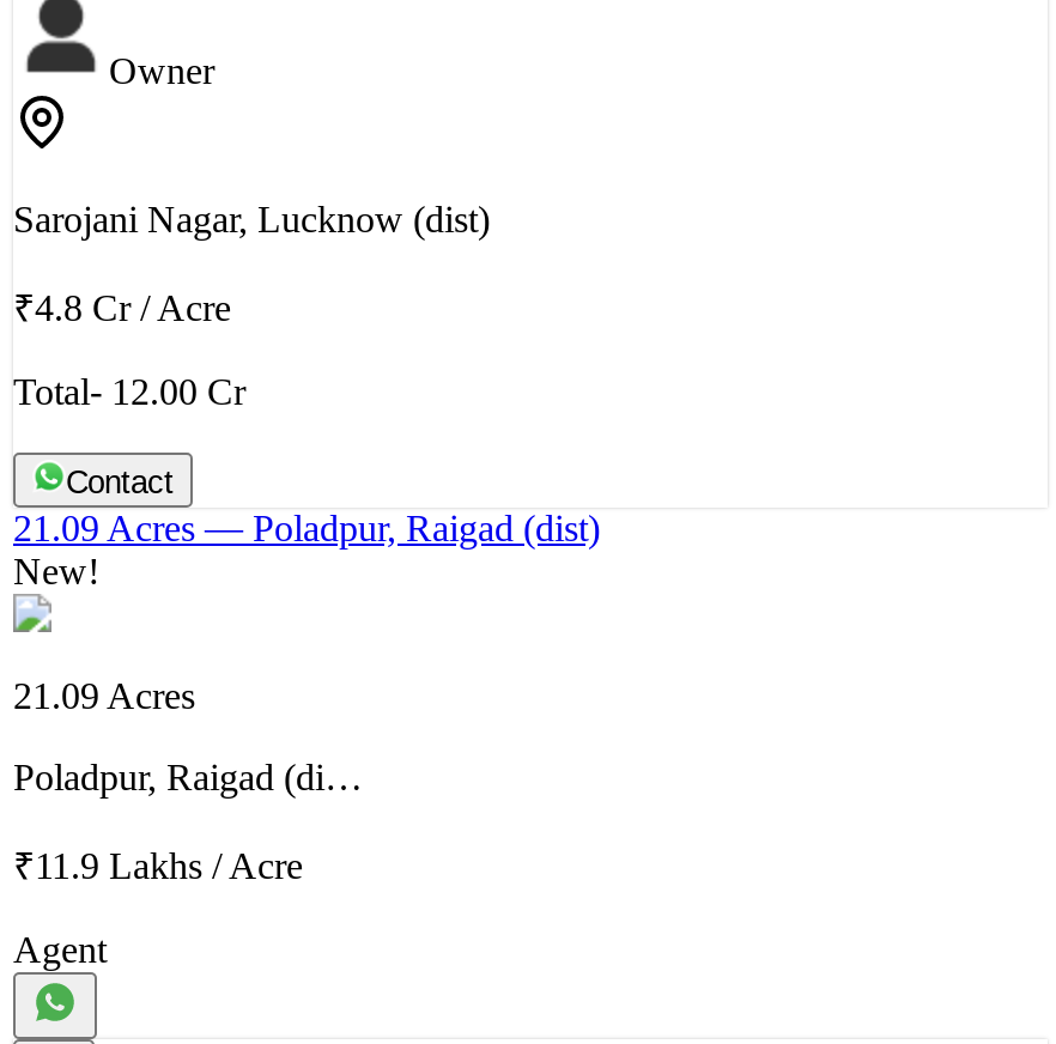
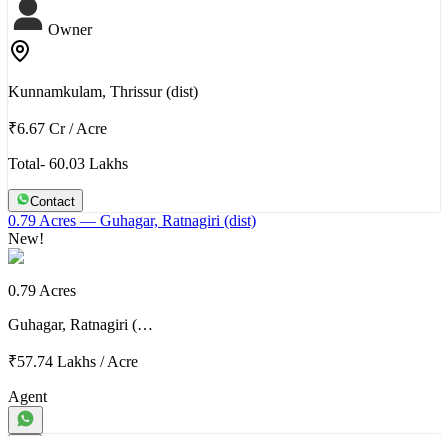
- Sarojani Nagar, Lucknow (dist)
+ Kunnamkulam, Thrissur (dist)

- ₹4.8 Cr / Acre
+ ₹6.67 Cr / Acre

- Total- 12.00 Cr
+ Total- 60.03 Lakhs

- 21.09 Acres — Poladpur, Raigad (dist)
+ 0.79 Acres — Guhagar, Ratnagiri (dist)

- 21.09 Acres
+ 0.79 Acres

- Poladpur, Raigad (di…
+ Guhagar, Ratnagiri (…

- ₹11.9 Lakhs / Acre
+ ₹57.74 Lakhs / Acre
